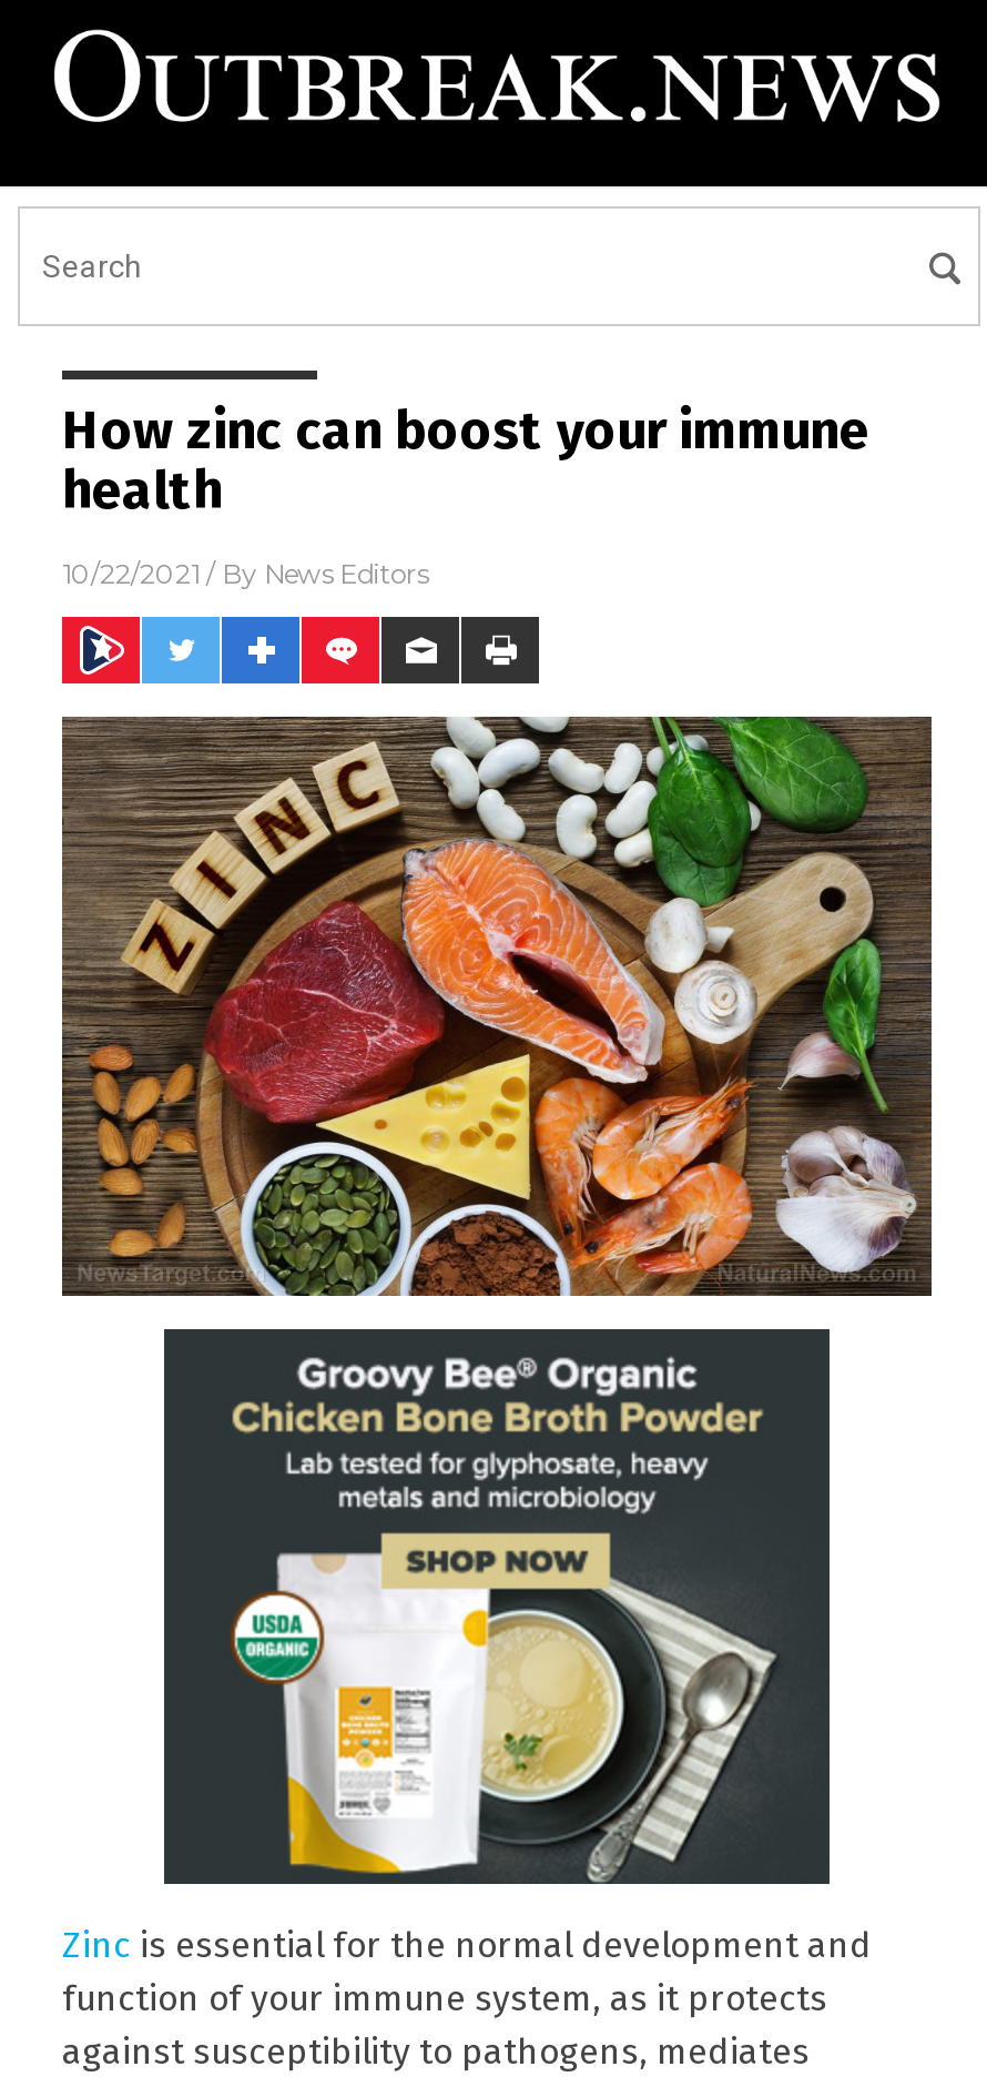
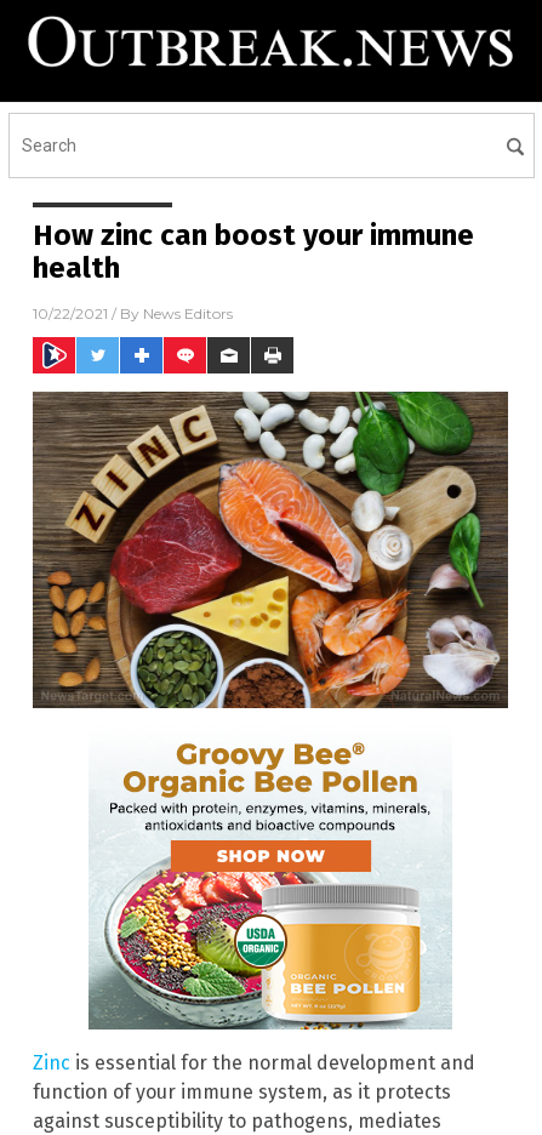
- [image]
+ [image]
